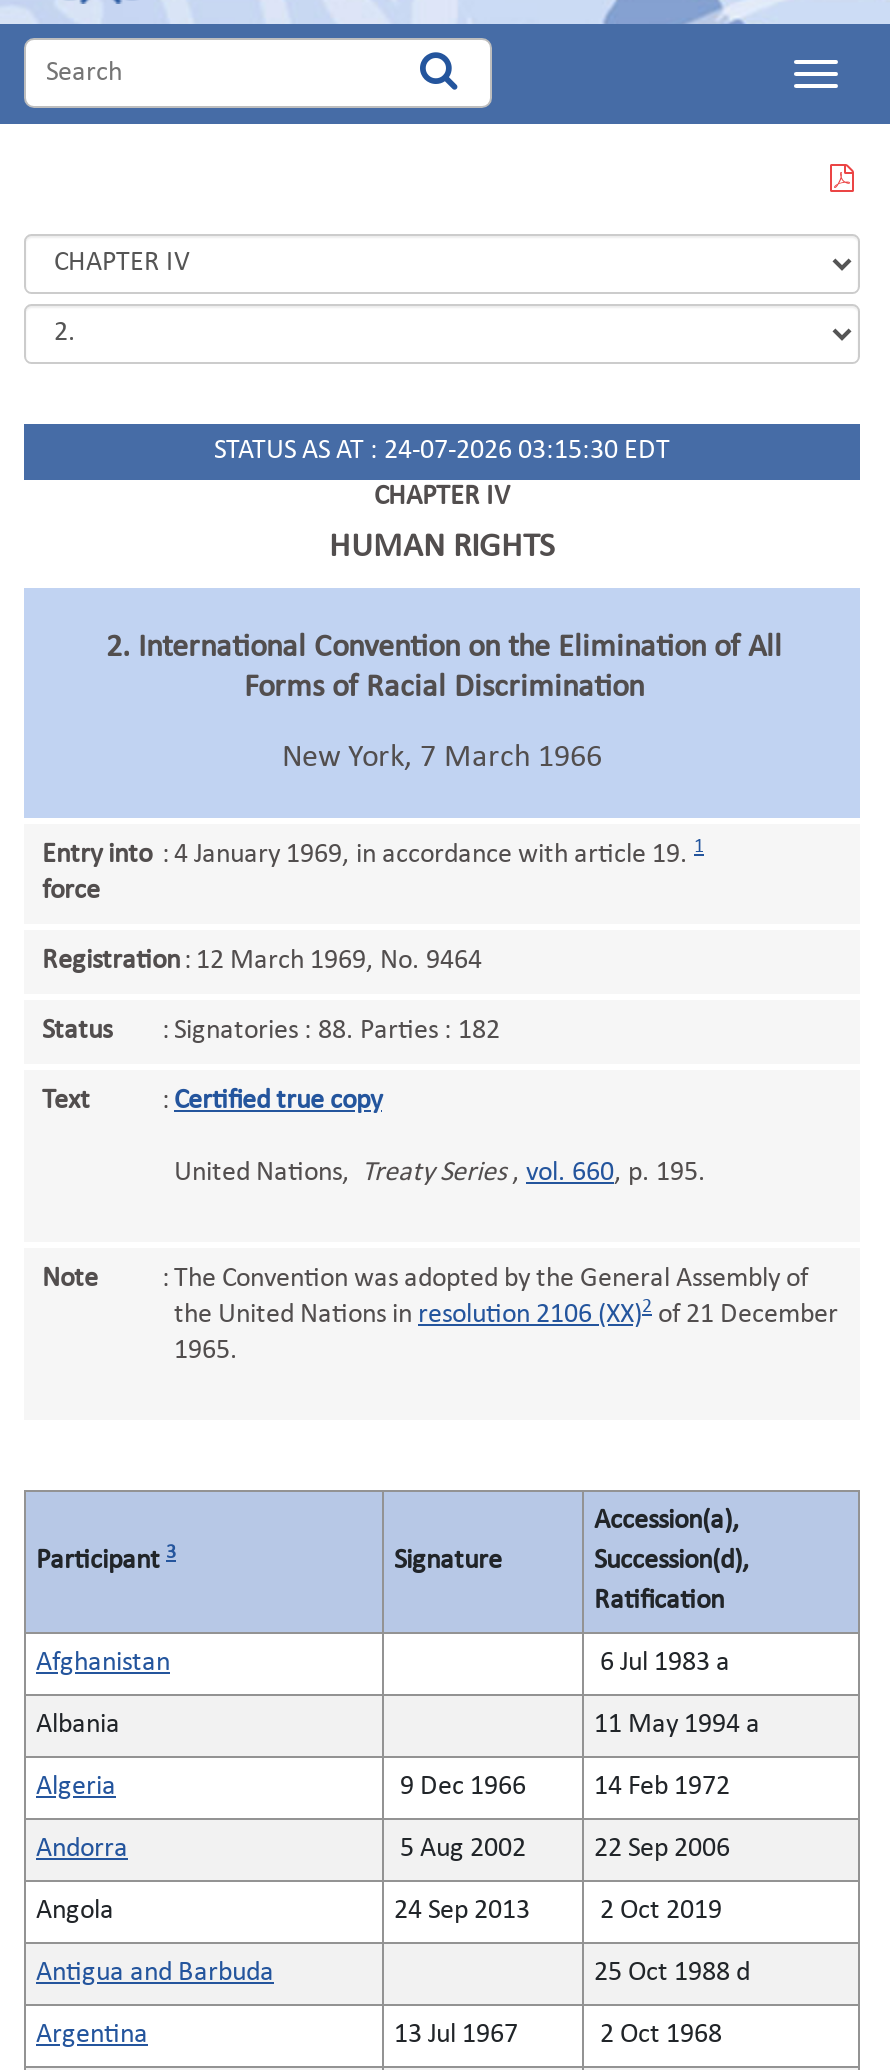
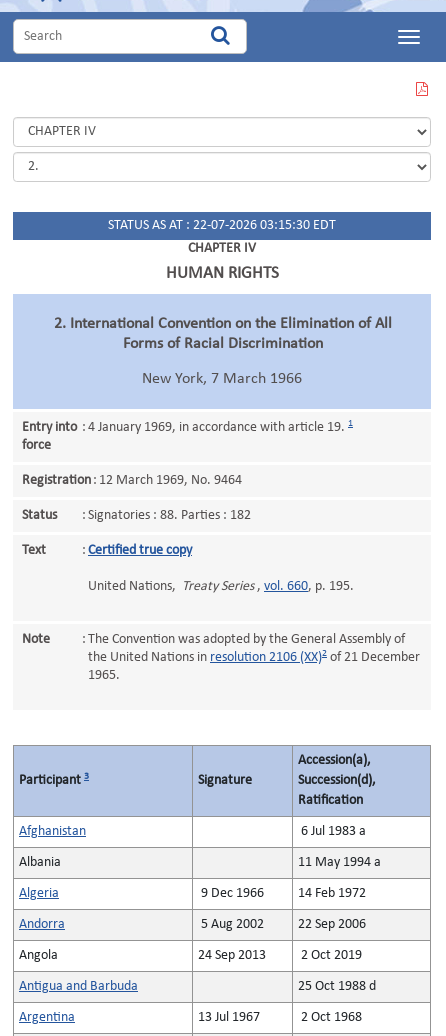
- STATUS AS AT : 24-07-2026 03:15:30 EDT
+ STATUS AS AT : 22-07-2026 03:15:30 EDT
